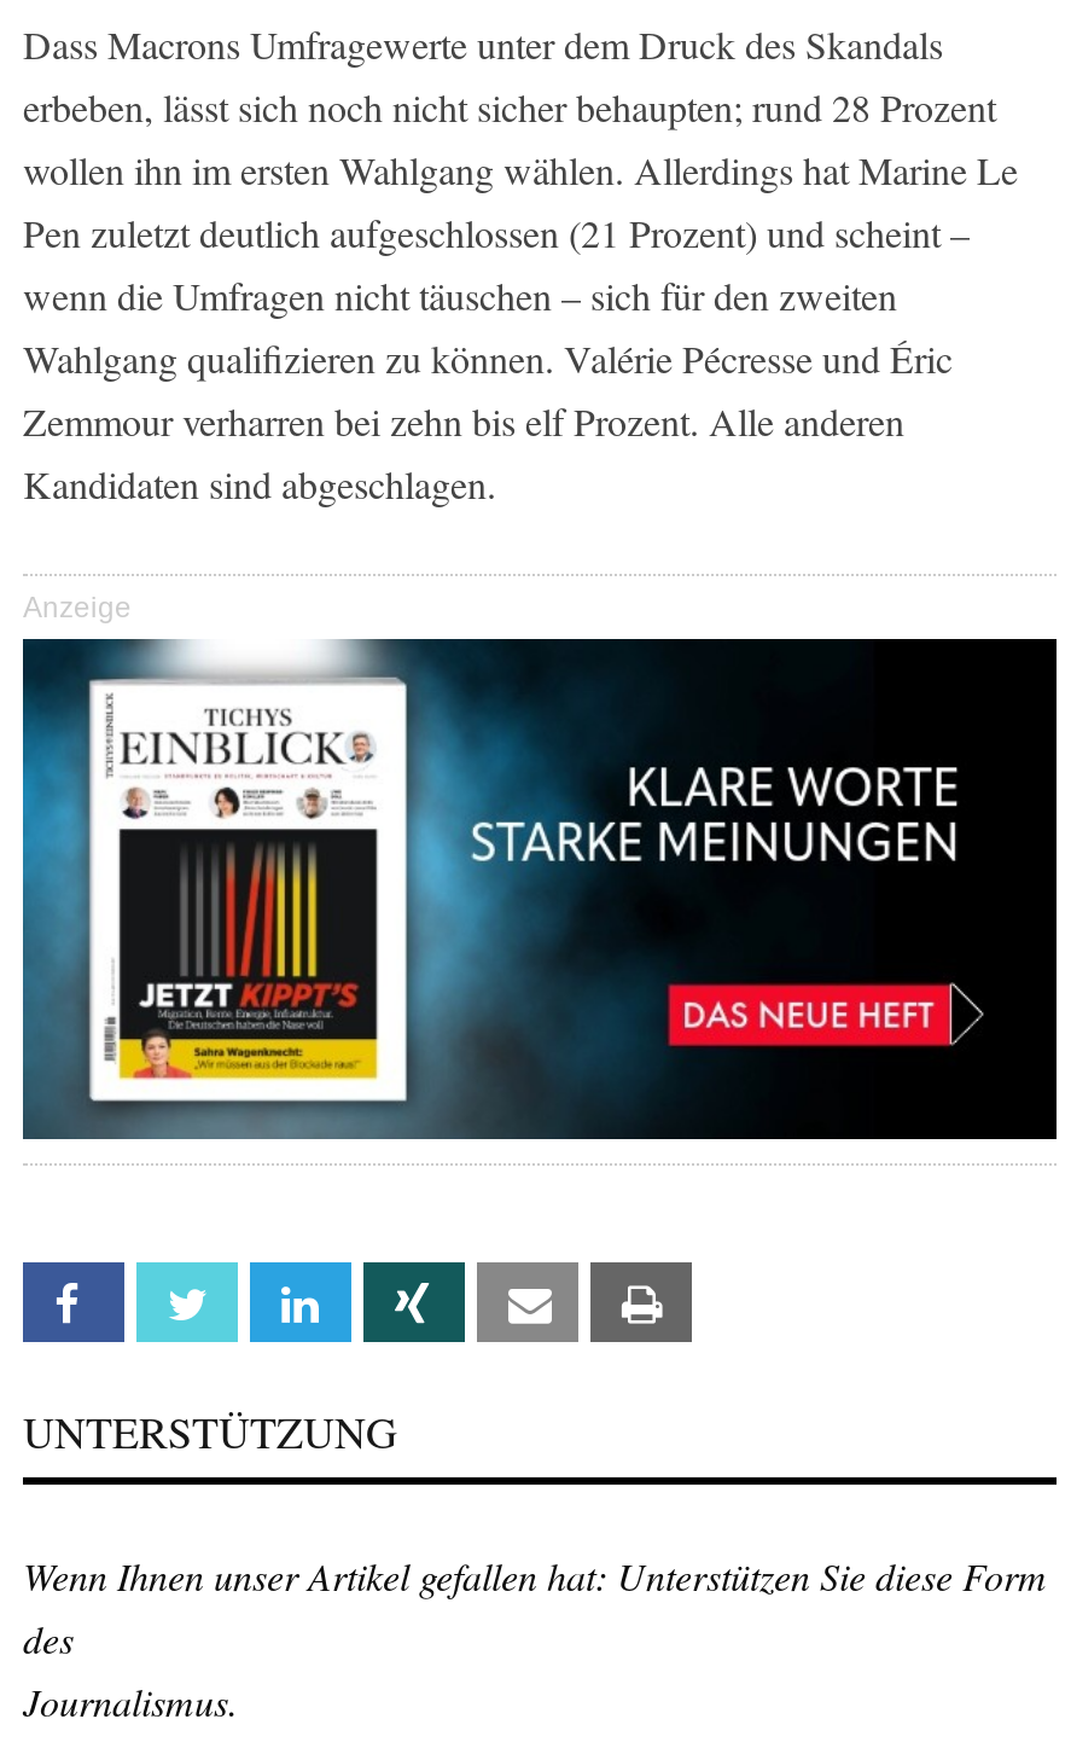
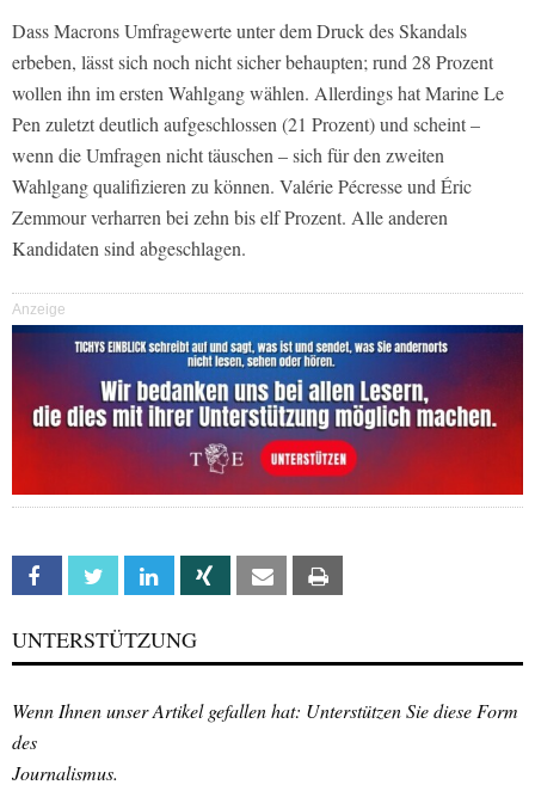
- [image]
+ [image]
